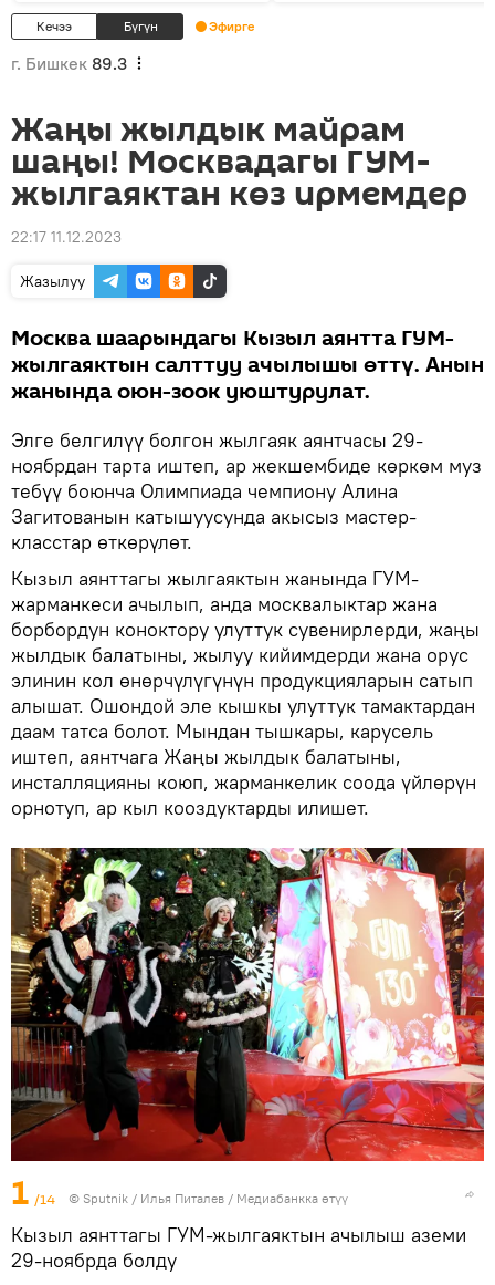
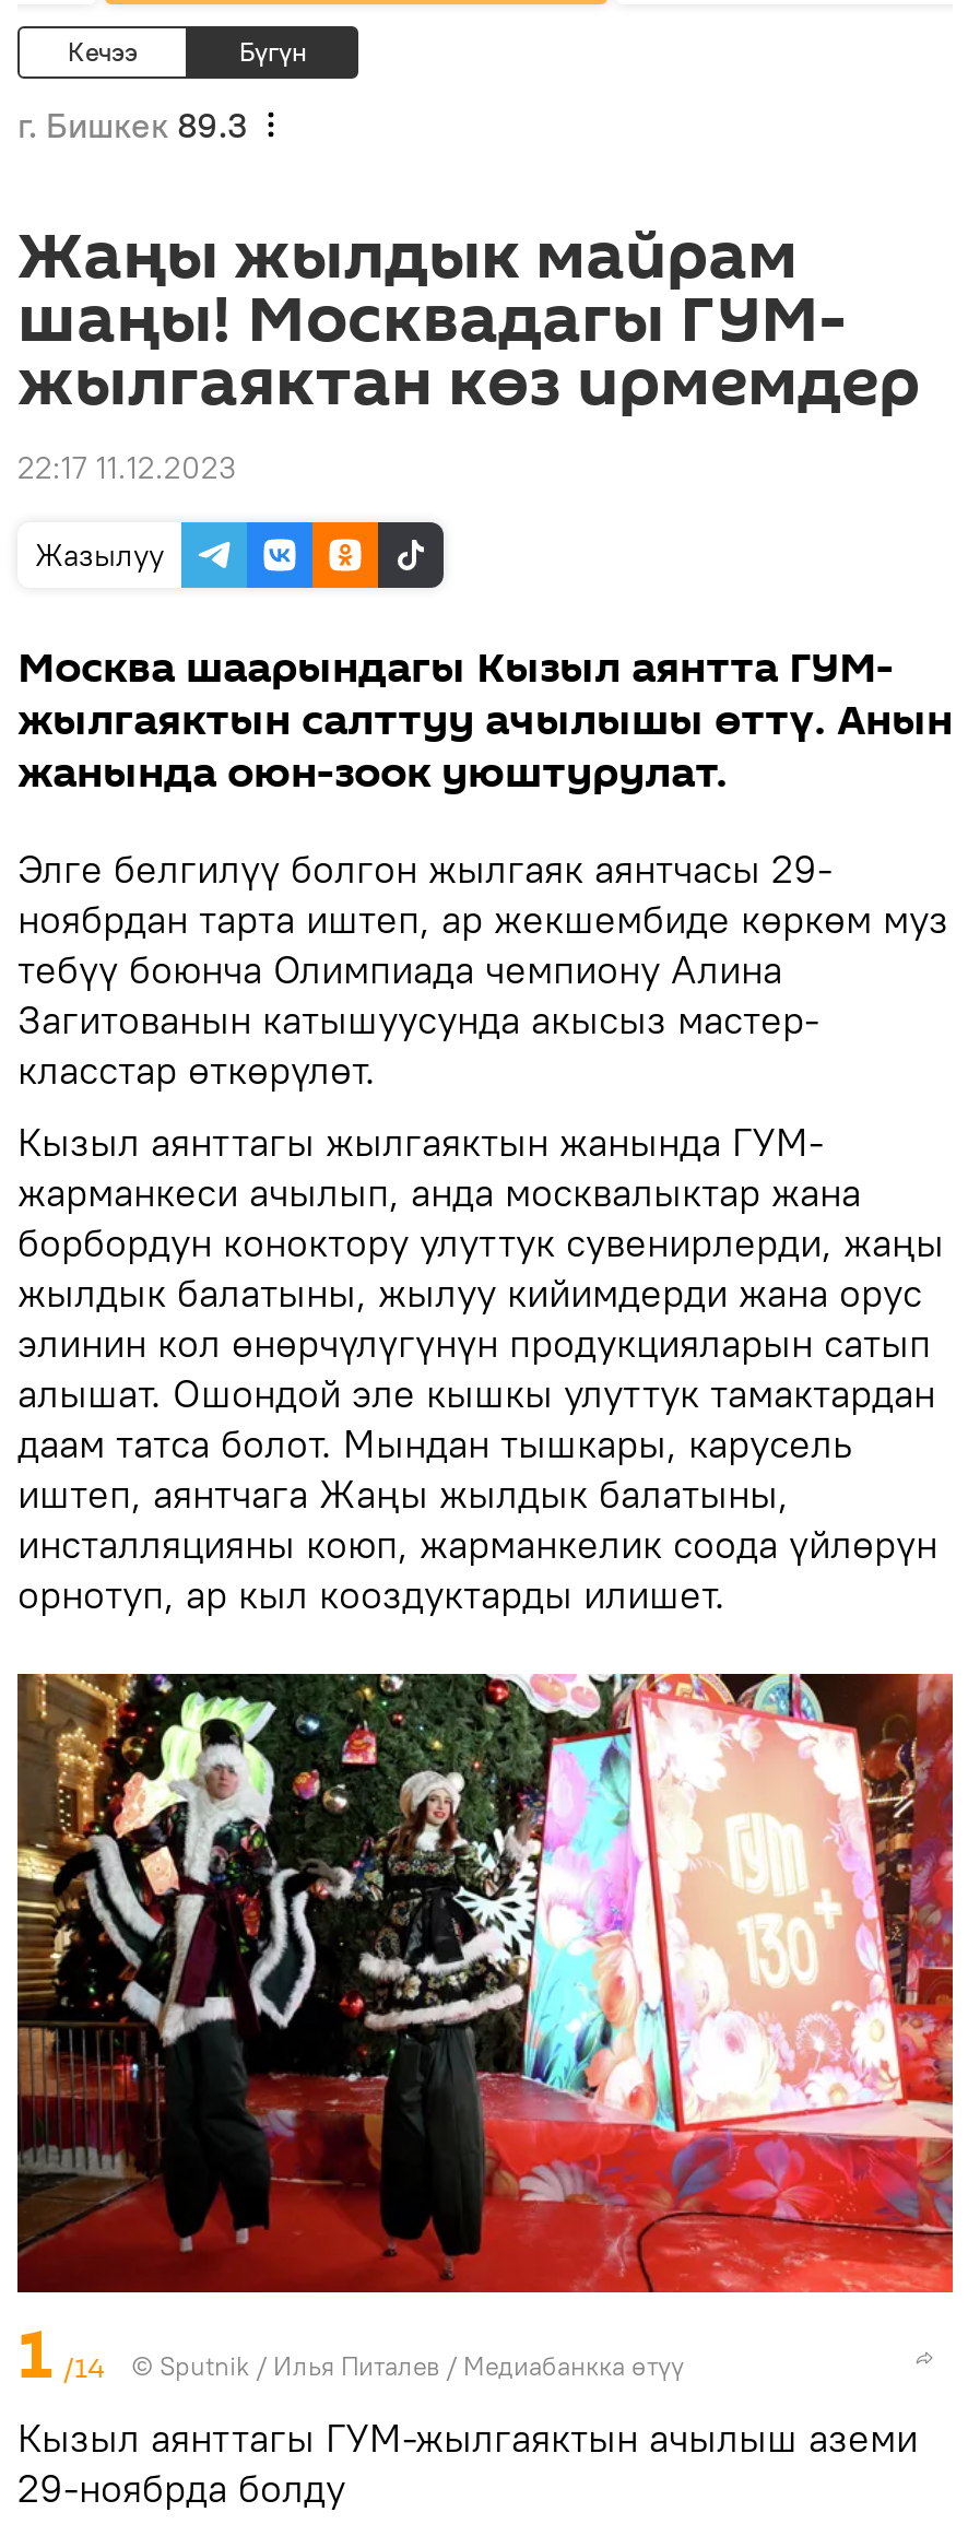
- Эфирге
